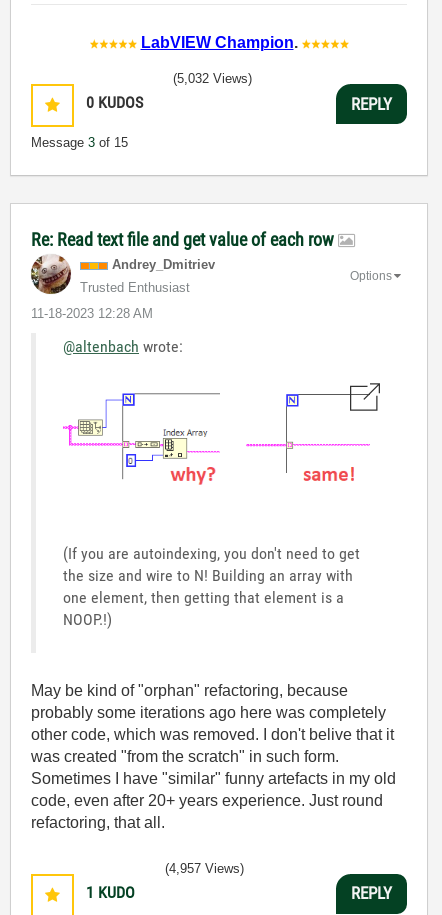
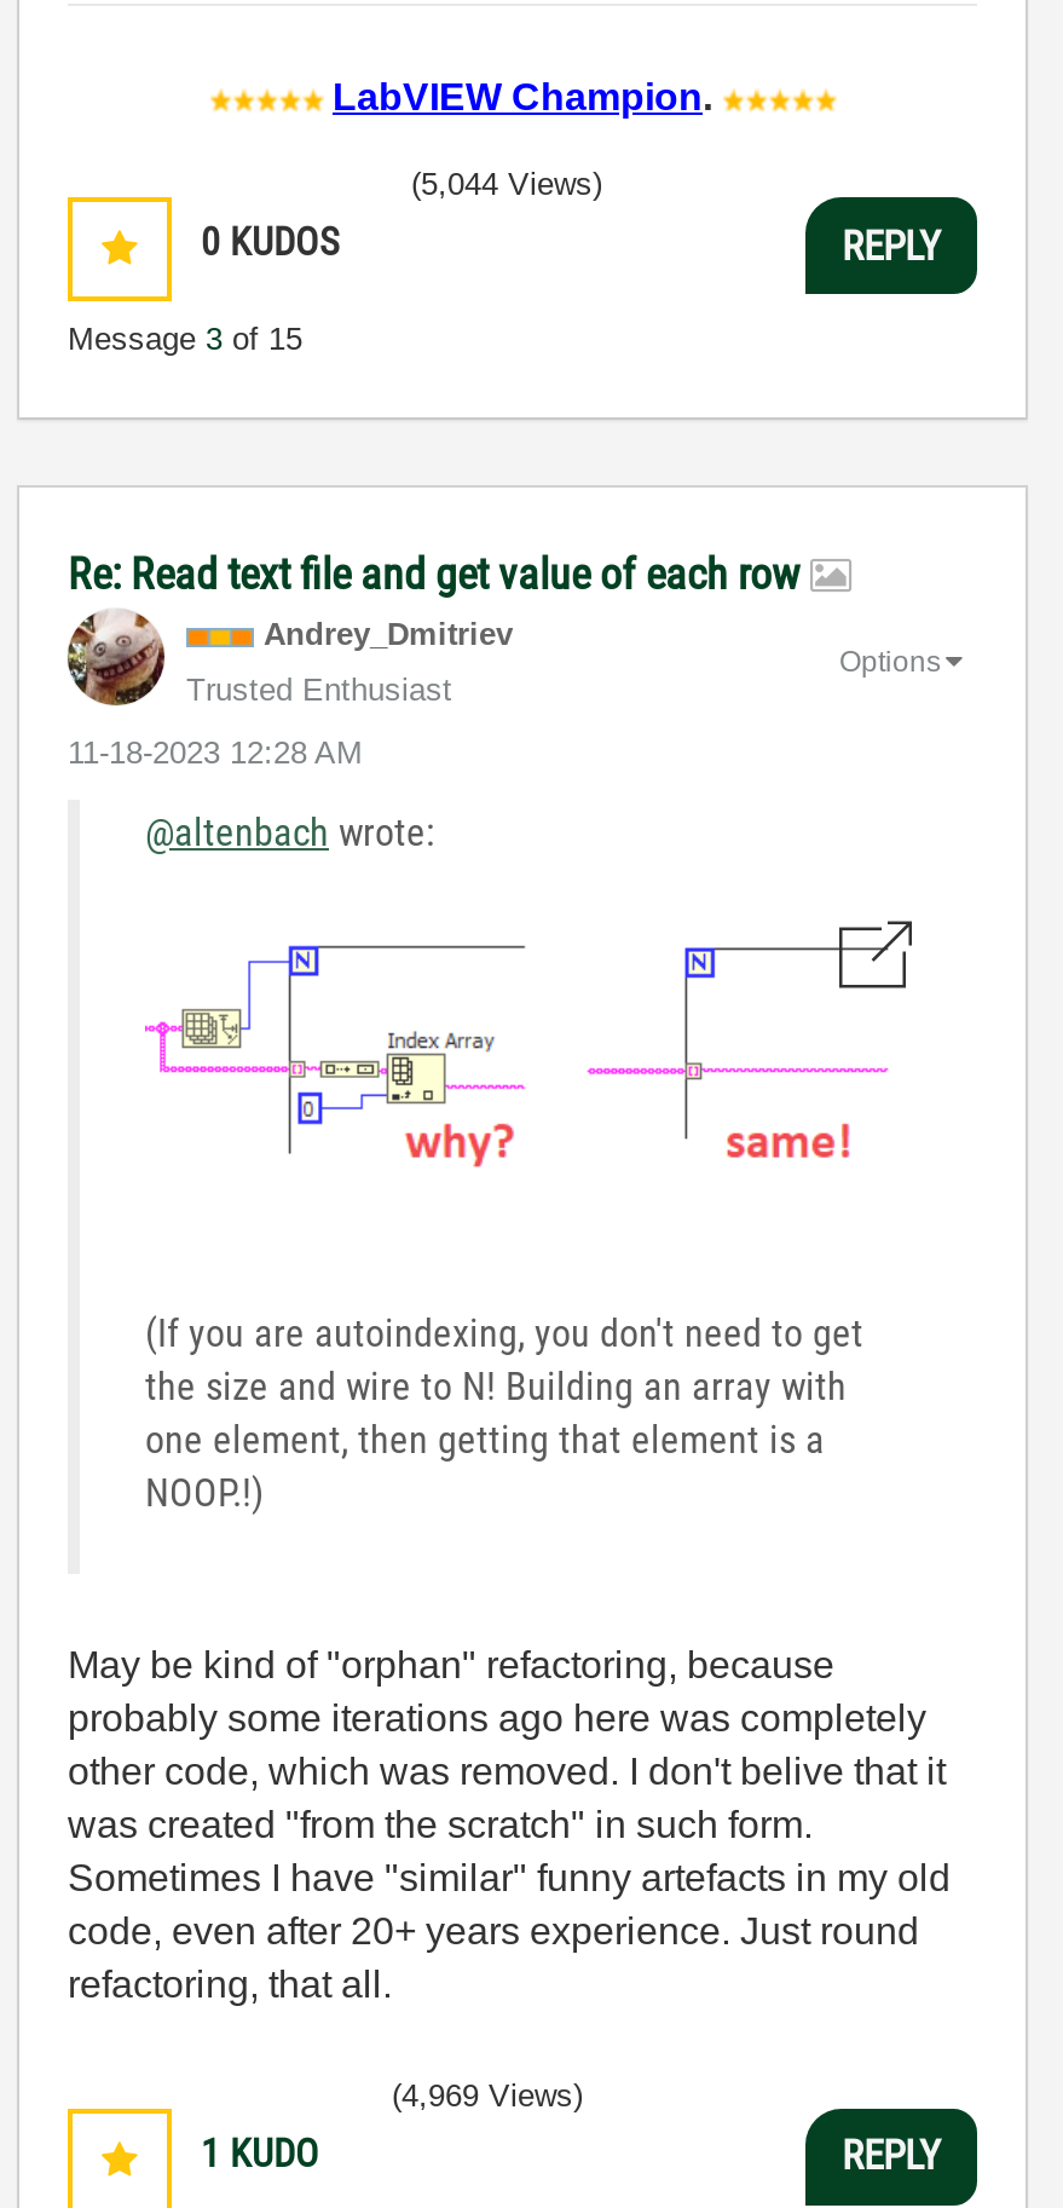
- (5,032 Views)
+ (5,044 Views)

- (4,957 Views)
+ (4,969 Views)
